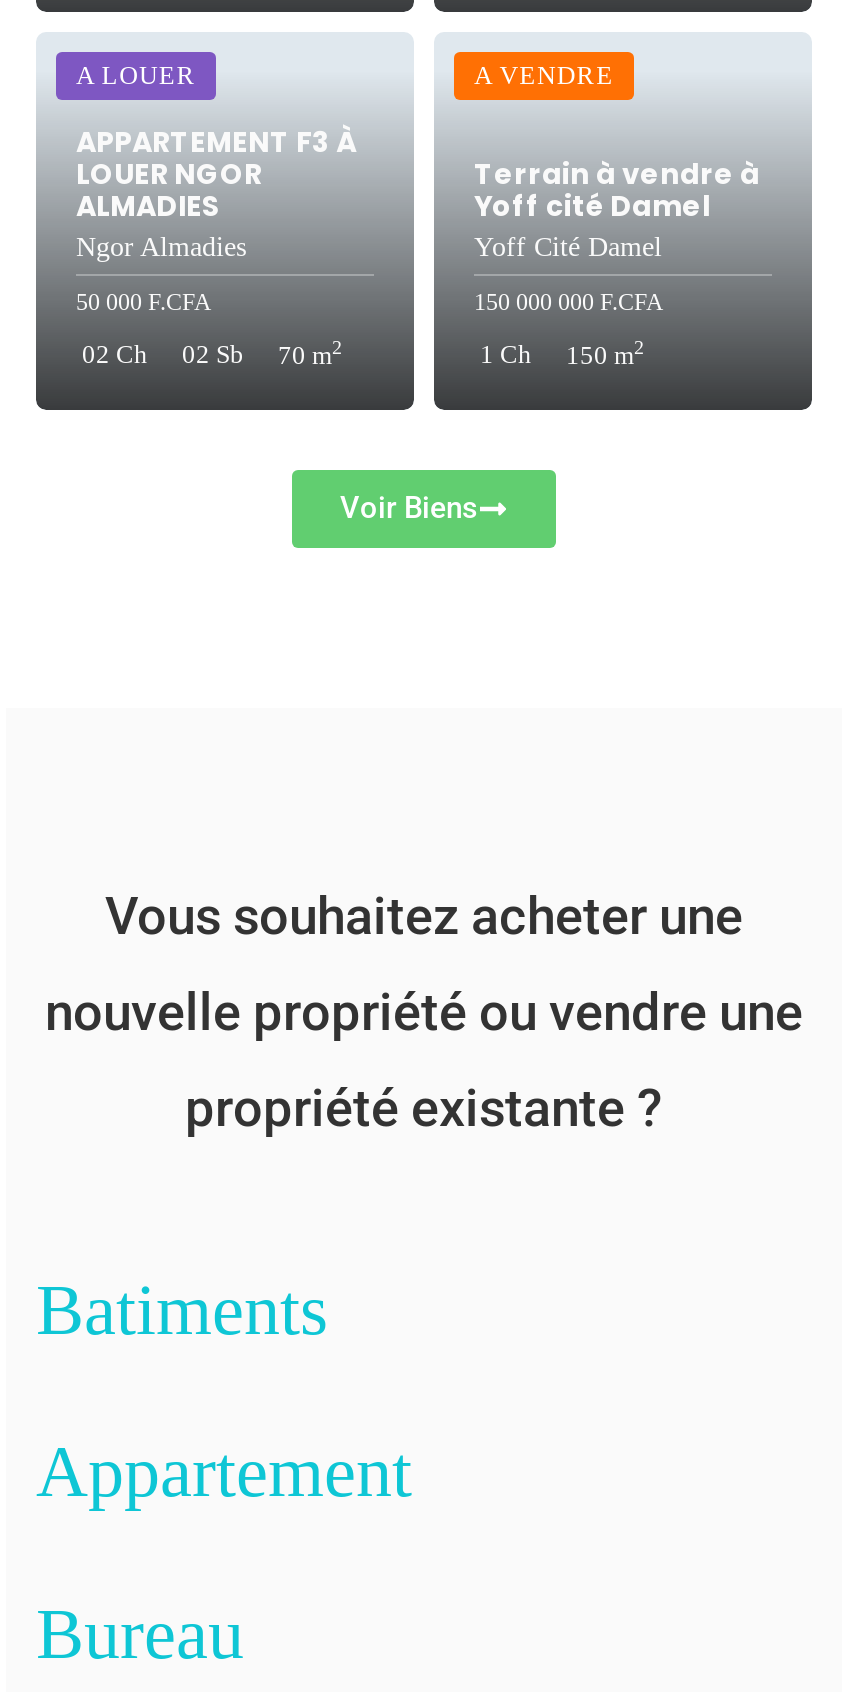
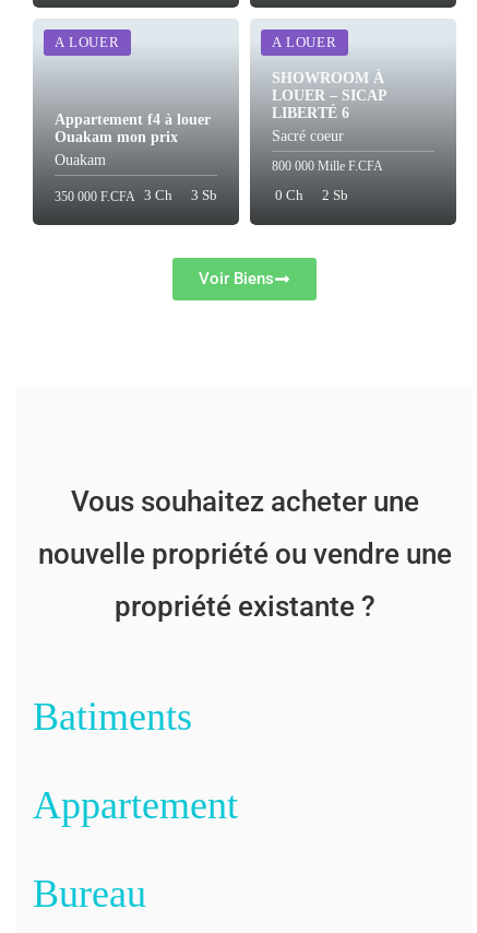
- A VENDRE
- Terrain à vendre à
- Yoff cité Damel
- Yoff Cité Damel
- 150 000 000 F.CFA
- 1 Ch
- 150 m2
+ A LOUER
+ SHOWROOM À
+ LOUER – SICAP
+ LIBERTÉ 6
+ Sacré coeur
+ 800 000 Mille F.CFA
+ 0 Ch
+ 2 Sb

- APPARTEMENT F3 À
- LOUER NGOR
- ALMADIES
- Ngor Almadies
- 50 000 F.CFA
- 02 Ch
- 02 Sb
- 70 m2
+ Appartement f4 à louer
+ Ouakam mon prix
+ Ouakam
+ 350 000 F.CFA 3 Ch
+ 3 Sb
